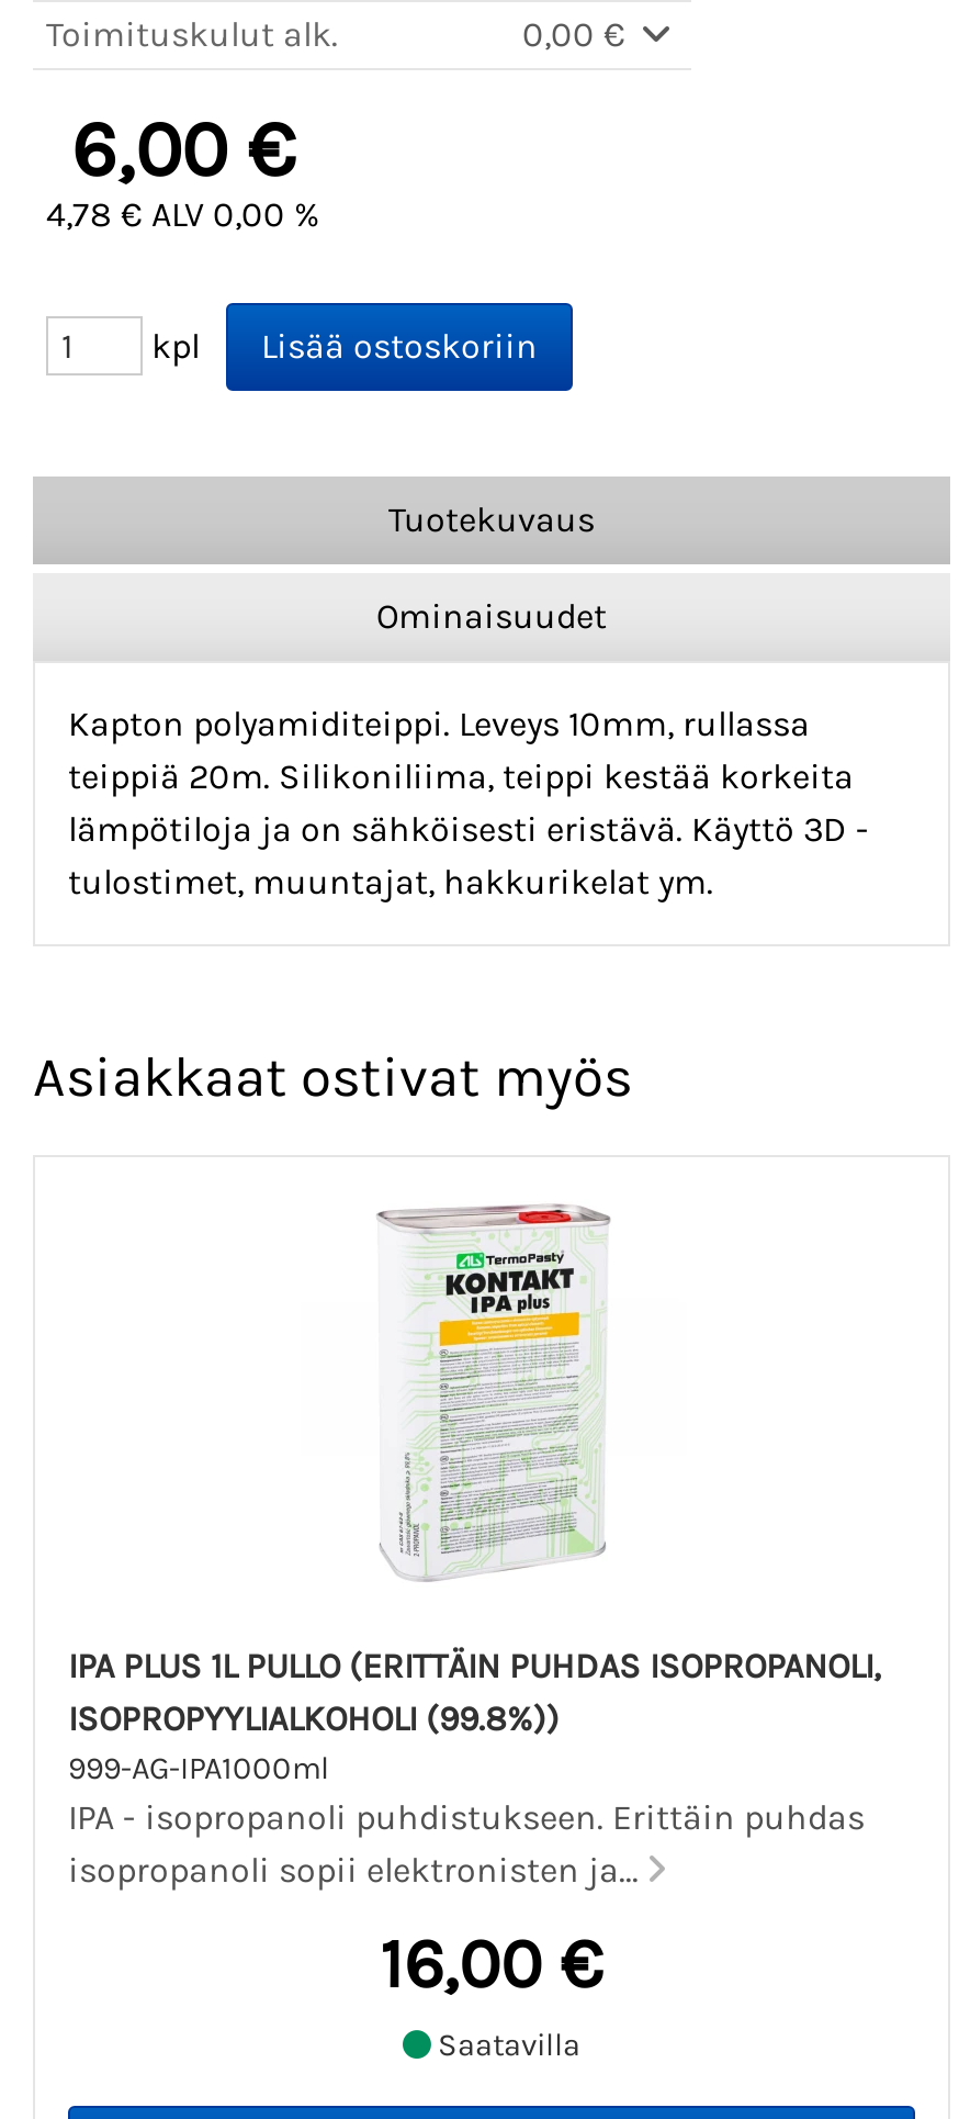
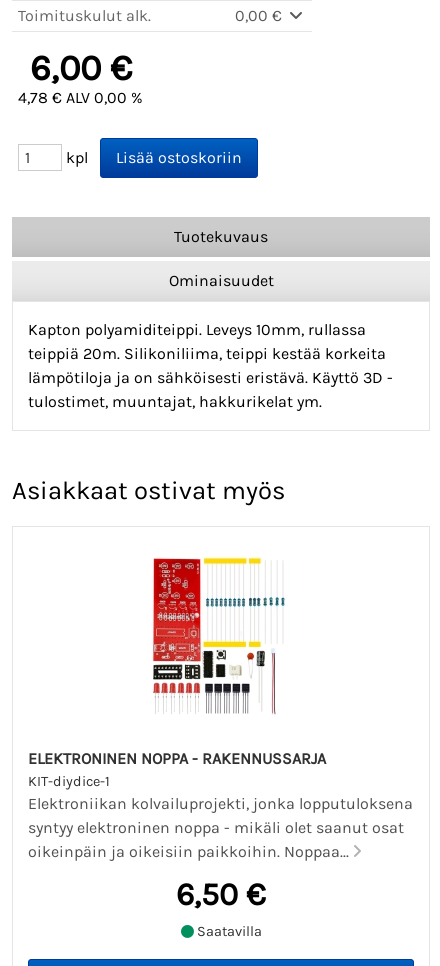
- [image]
- IPA PLUS 1L PULLO (ERITTÄIN PUHDAS ISOPROPANOLI,
- ISOPROPYYLIALKOHOLI (99.8%))
- 999-AG-IPA1000ml
- IPA - isopropanoli puhdistukseen. Erittäin puhdas
- isopropanoli sopii elektronisten ja...
- 16,00 €
+ [image]
+ ELEKTRONINEN NOPPA - RAKENNUSSARJA
+ KIT-diydice-1
+ Elektroniikan kolvailuprojekti, jonka lopputuloksena
+ syntyy elektroninen noppa - mikäli olet saanut osat
+ oikeinpäin ja oikeisiin paikkoihin. Noppaa...
+ 6,50 €
